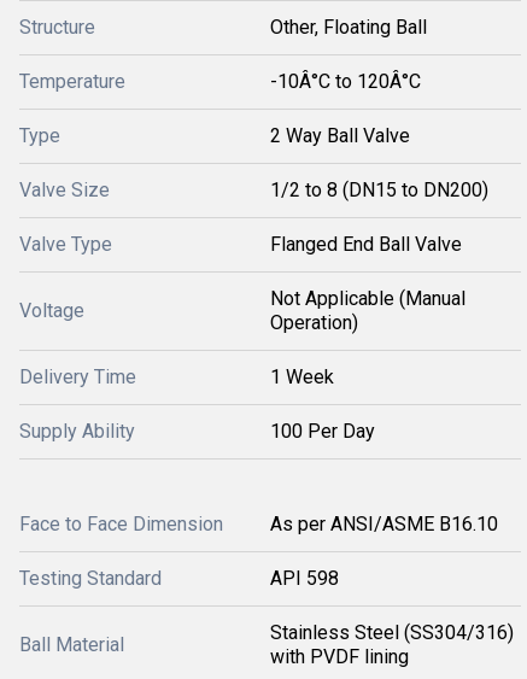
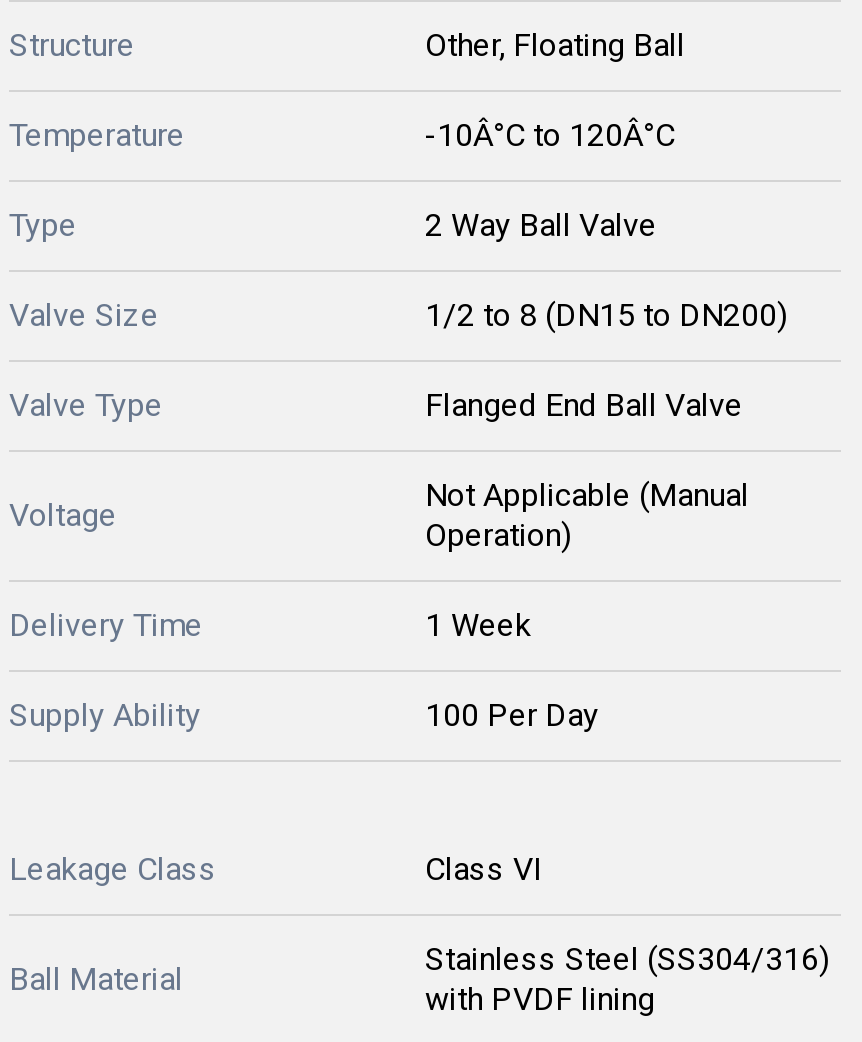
- Face to Face Dimension
- As per ANSI/ASME B16.10
- Testing Standard
- API 598
+ Leakage Class
+ Class VI
